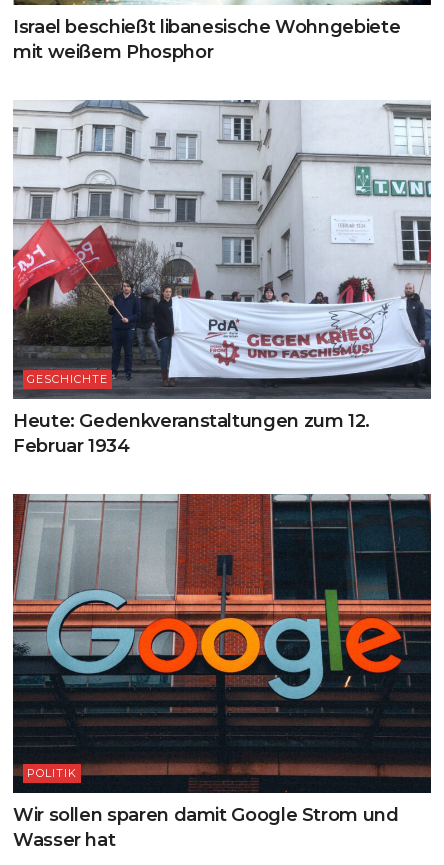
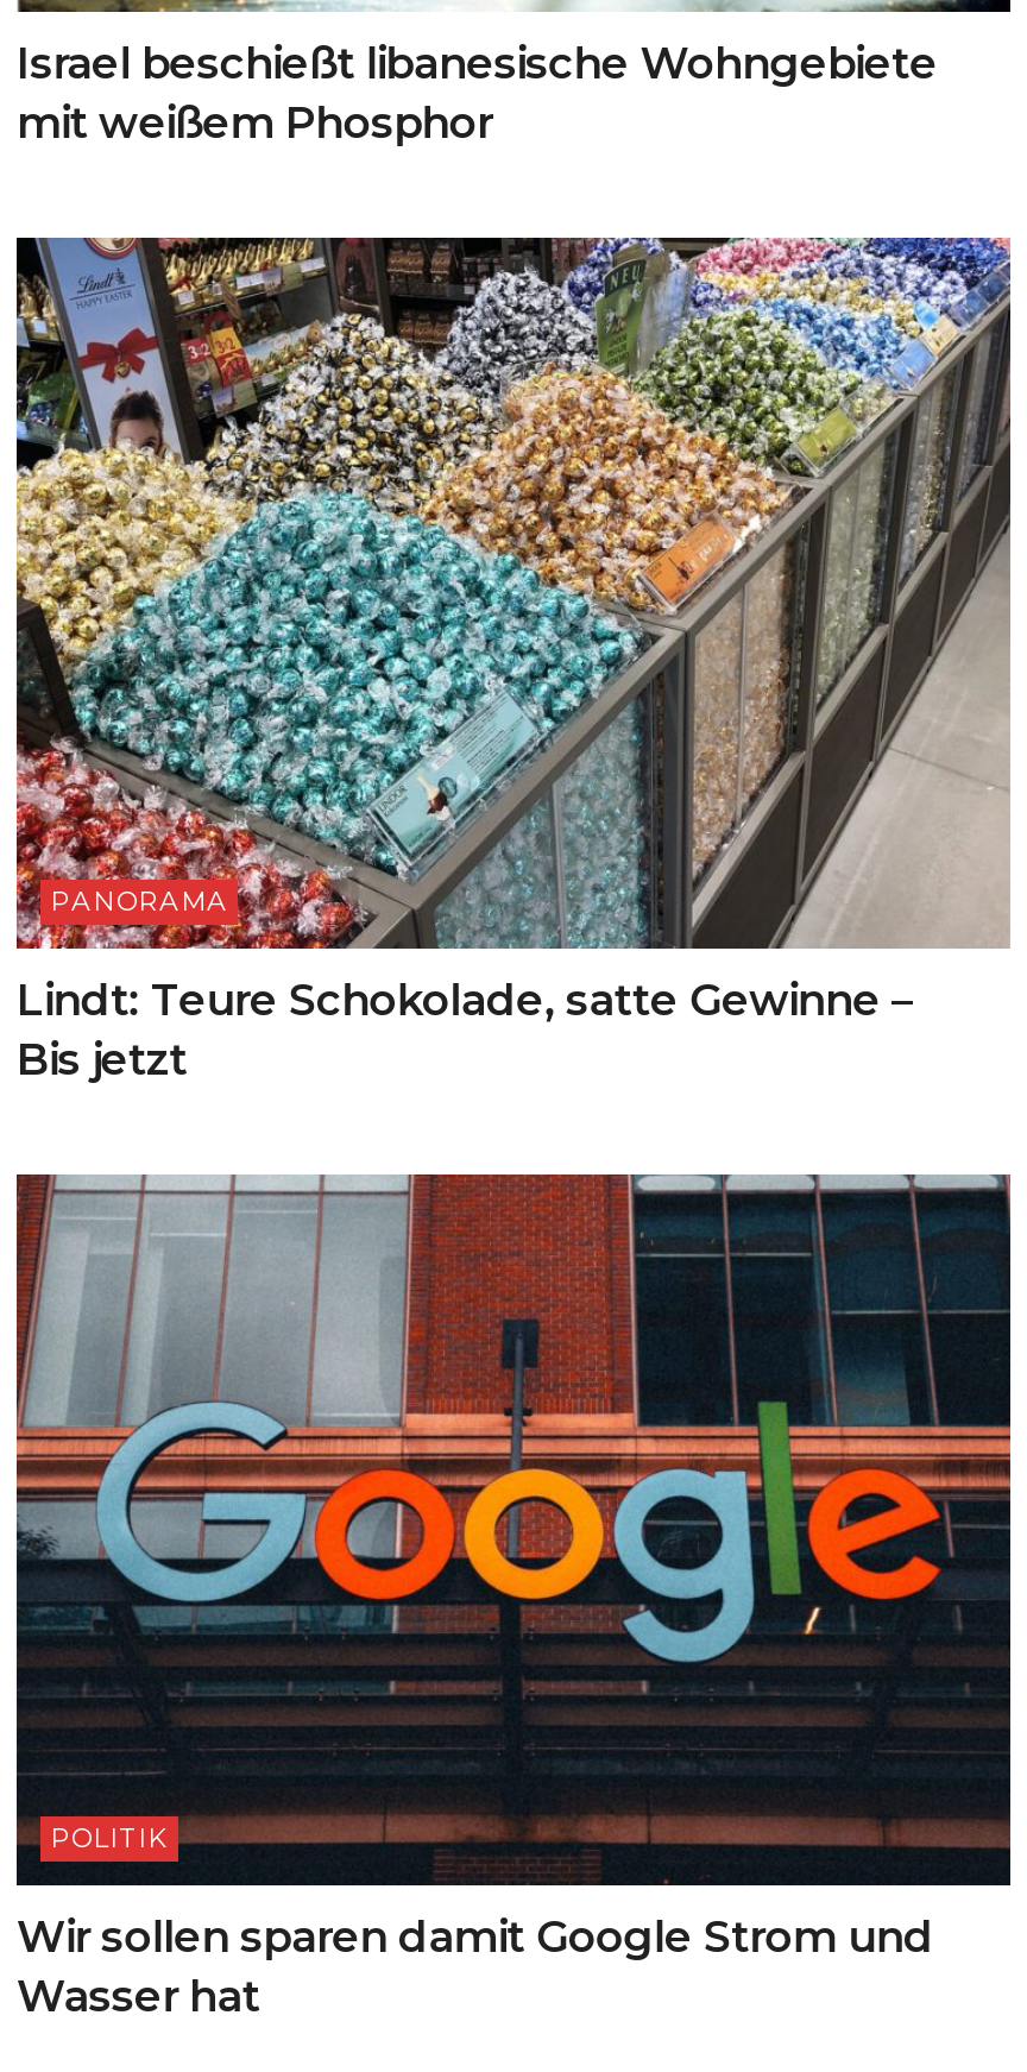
- [image]
- GESCHICHTE
+ [image]
+ PANORAMA

- Heute: Gedenkveranstaltungen zum 12.
- Februar 1934
+ Lindt: Teure Schokolade, satte Gewinne –
+ Bis jetzt
